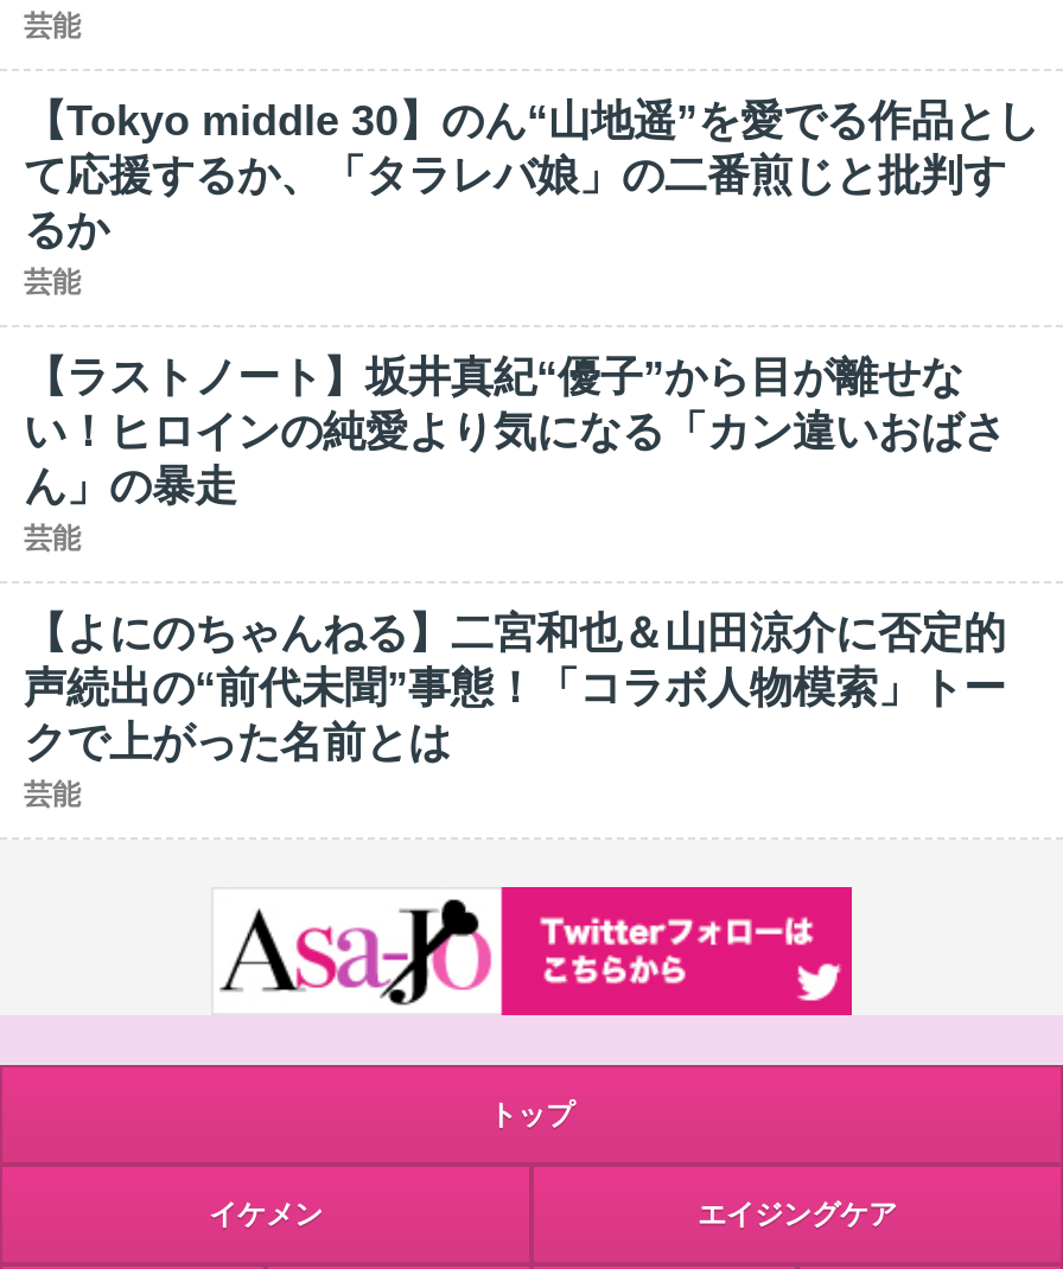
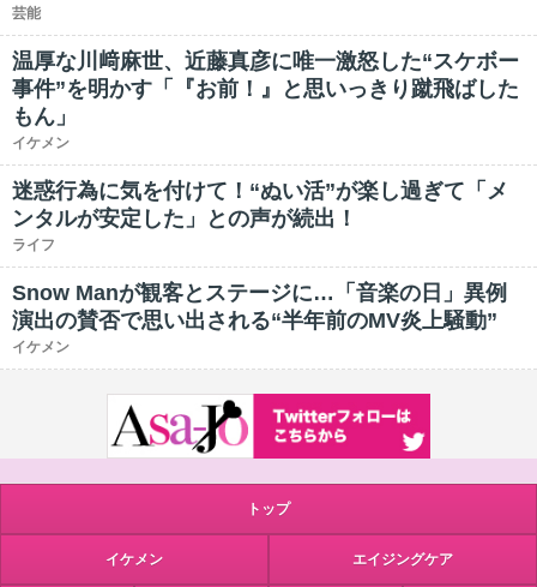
- 【Tokyo middle 30】のん“山地遥”を愛でる作品とし
- て応援するか、「タラレバ娘」の二番煎じと批判す
- るか
- 芸能
+ 温厚な川﨑麻世、近藤真彦に唯一激怒した“スケボー
+ 事件”を明かす「『お前！』と思いっきり蹴飛ばした
+ もん」
+ イケメン

- 【ラストノート】坂井真紀“優子”から目が離せな
- い！ヒロインの純愛より気になる「カン違いおばさ
- ん」の暴走
- 芸能
+ 迷惑行為に気を付けて！“ぬい活”が楽し過ぎて「メ
+ ンタルが安定した」との声が続出！
+ ライフ

- 【よにのちゃんねる】二宮和也＆山田涼介に否定的
- 声続出の“前代未聞”事態！「コラボ人物模索」トー
- クで上がった名前とは
- 芸能
+ Snow Manが観客とステージに…「音楽の日」異例
+ 演出の賛否で思い出される“半年前のMV炎上騒動”
+ イケメン
